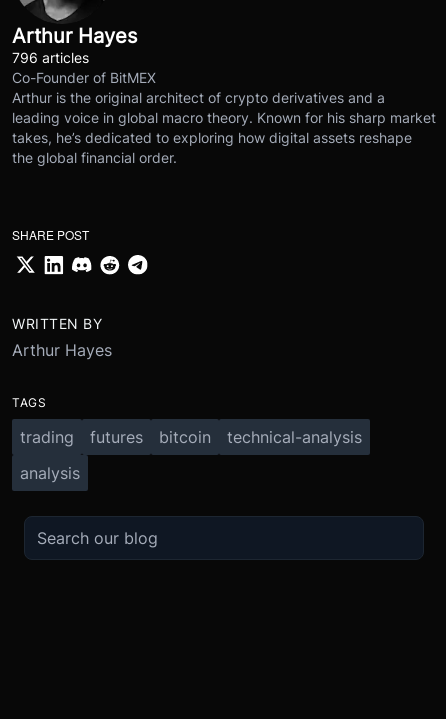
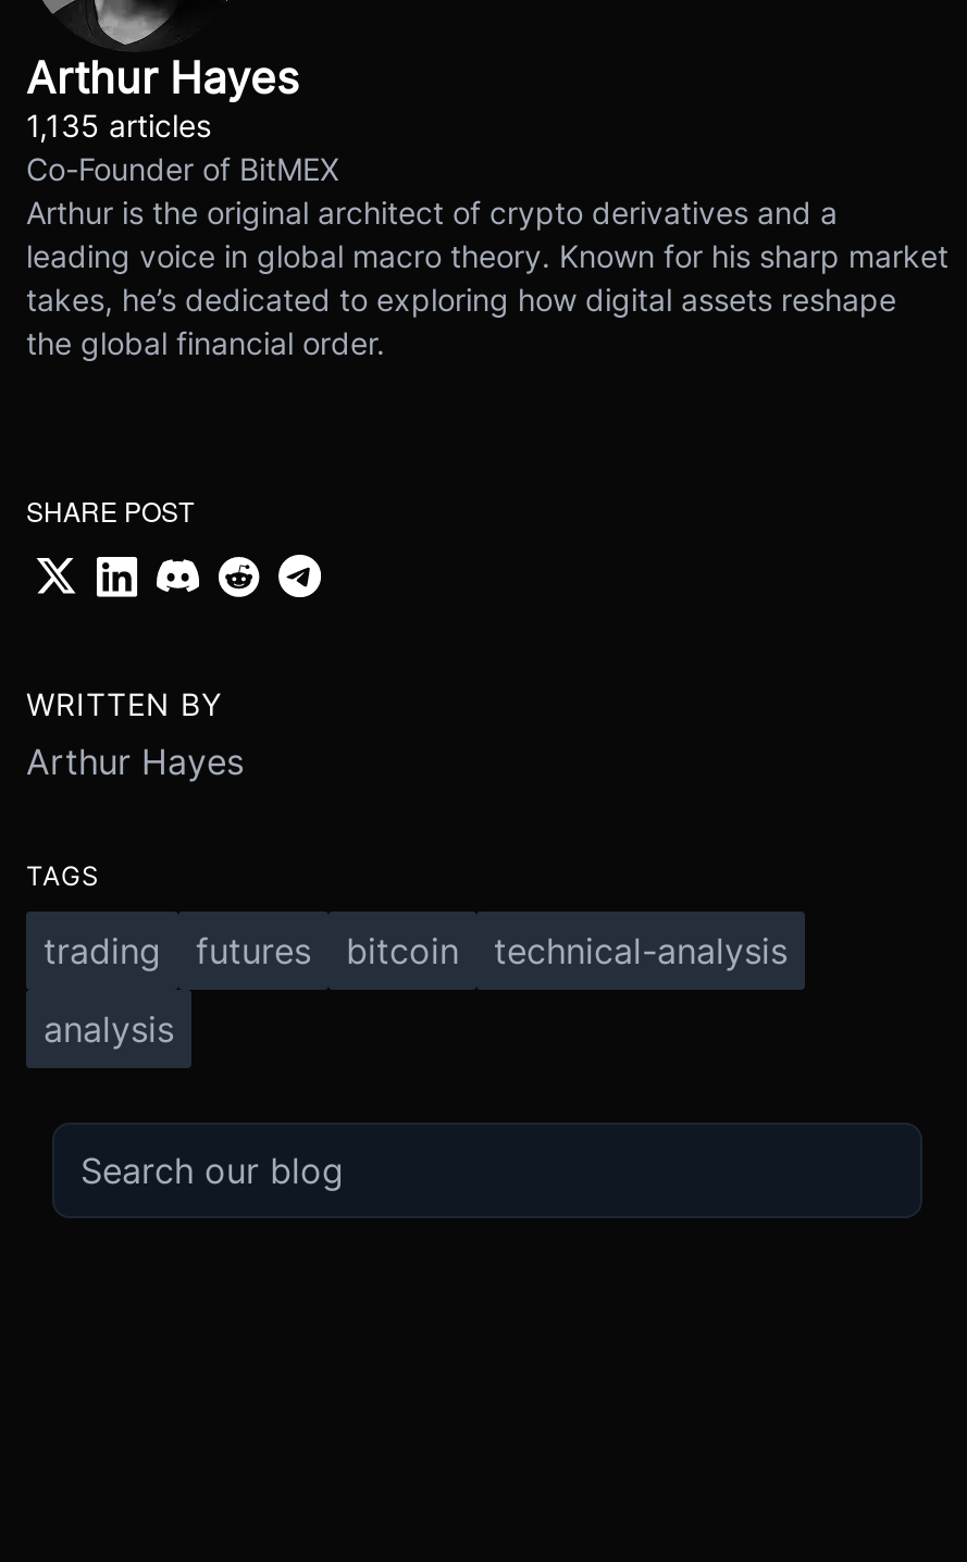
- 796 articles
+ 1,135 articles
